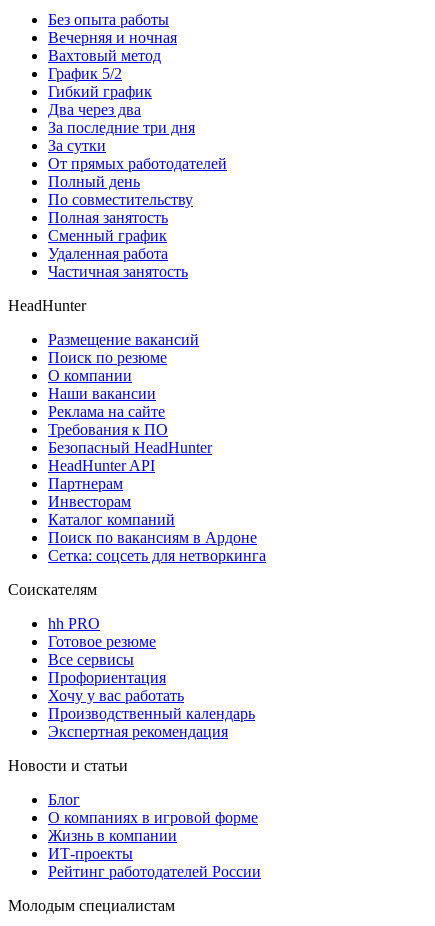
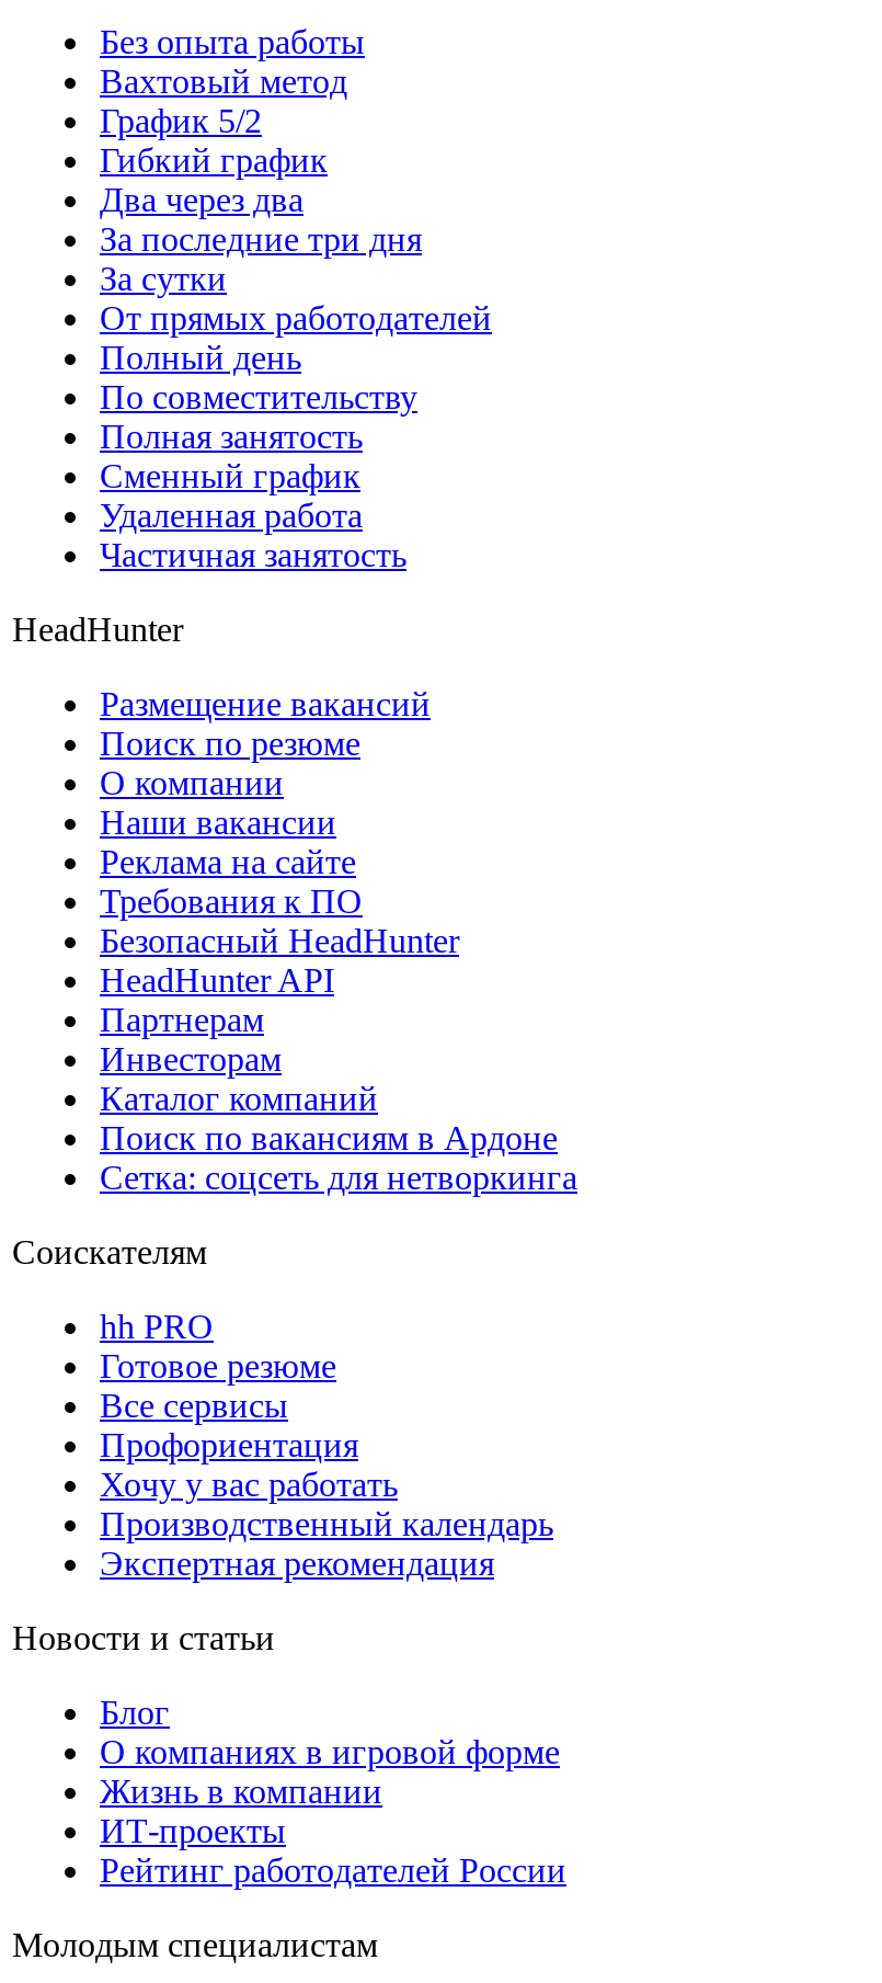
- Вечерняя и ночная
